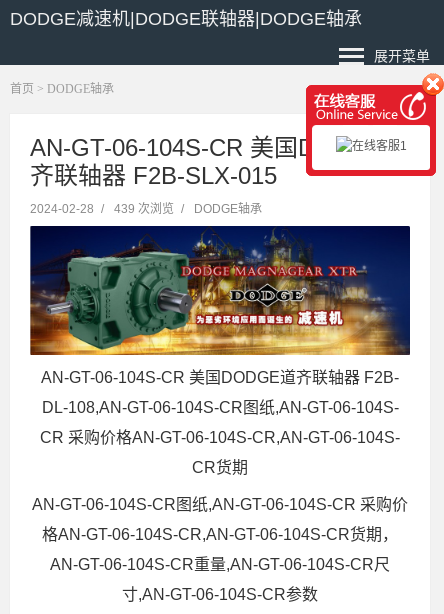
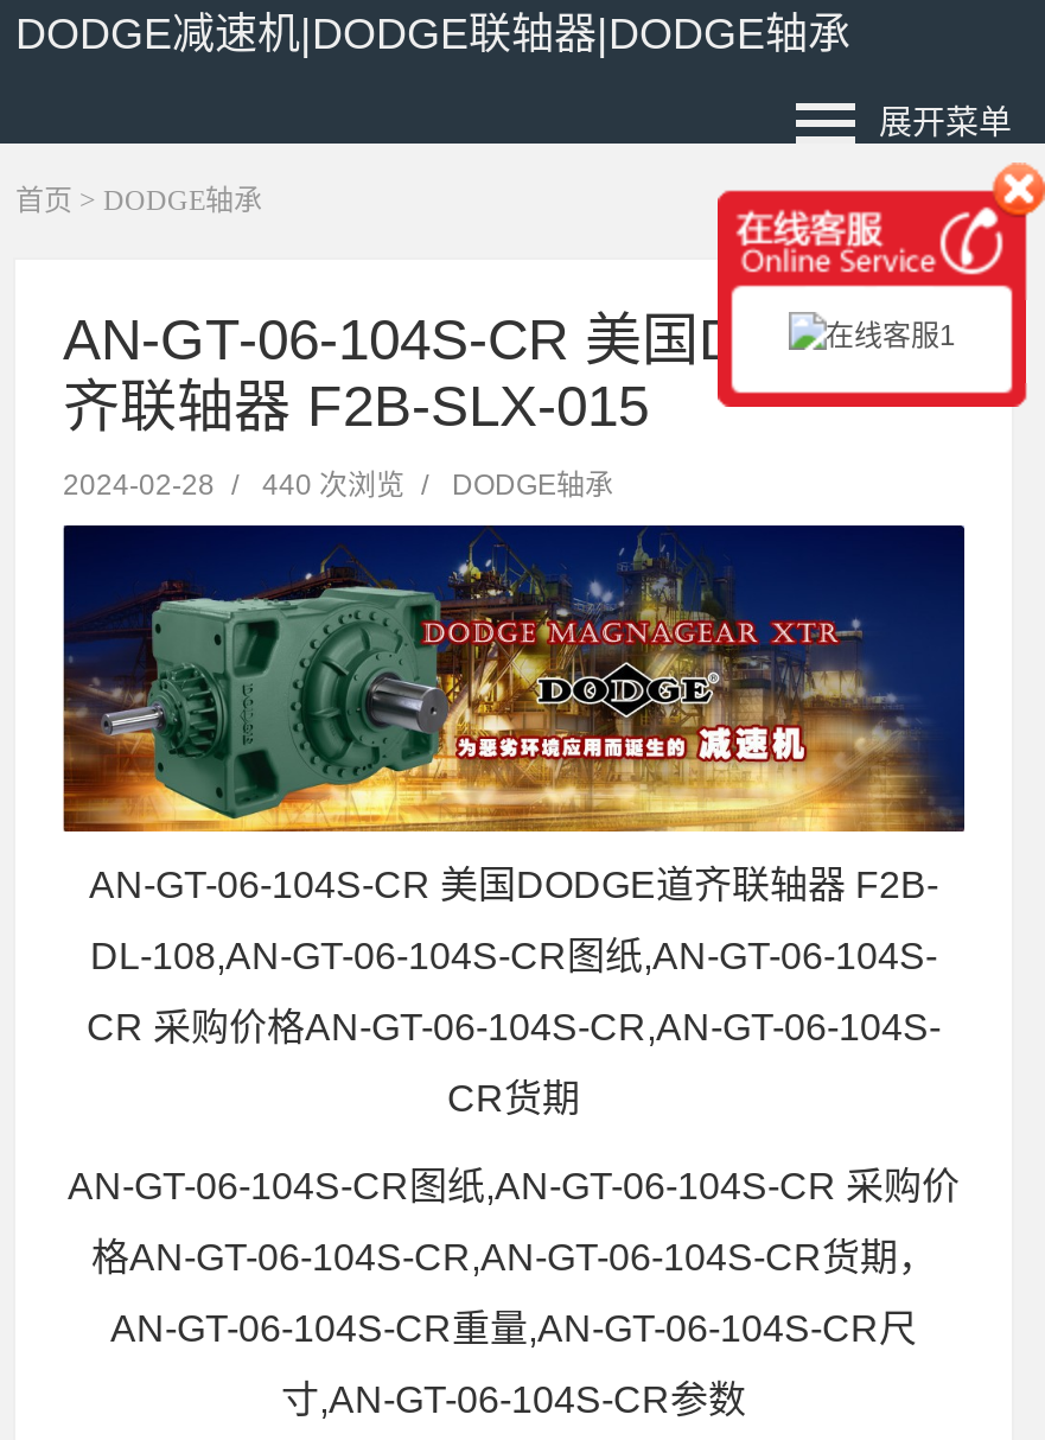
- 2024-02-28 / 439 次浏览 / DODGE轴承
+ 2024-02-28 / 440 次浏览 / DODGE轴承
